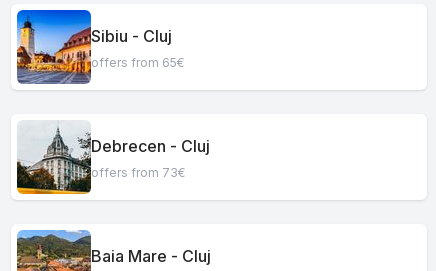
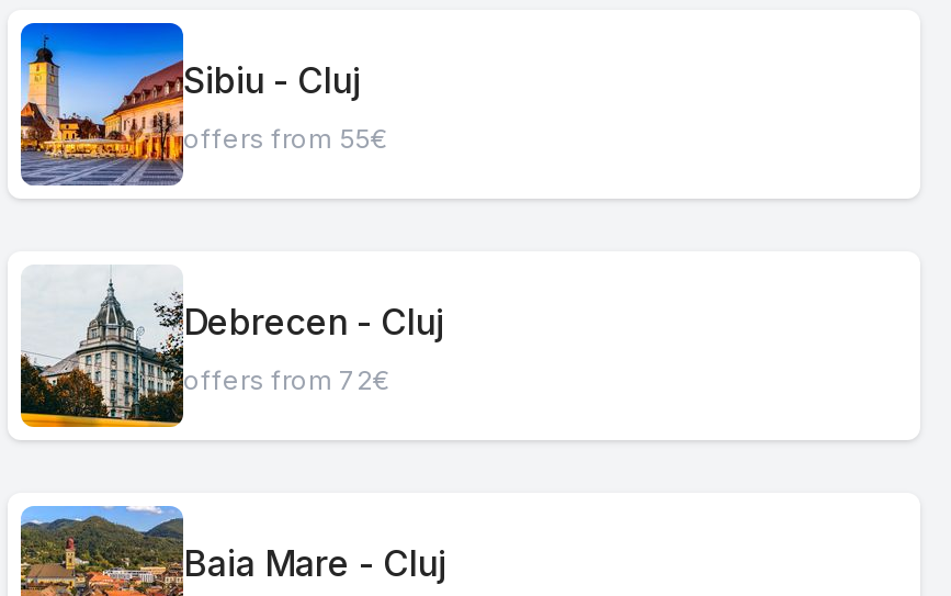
- offers from 65€
+ offers from 55€

- offers from 73€
+ offers from 72€
